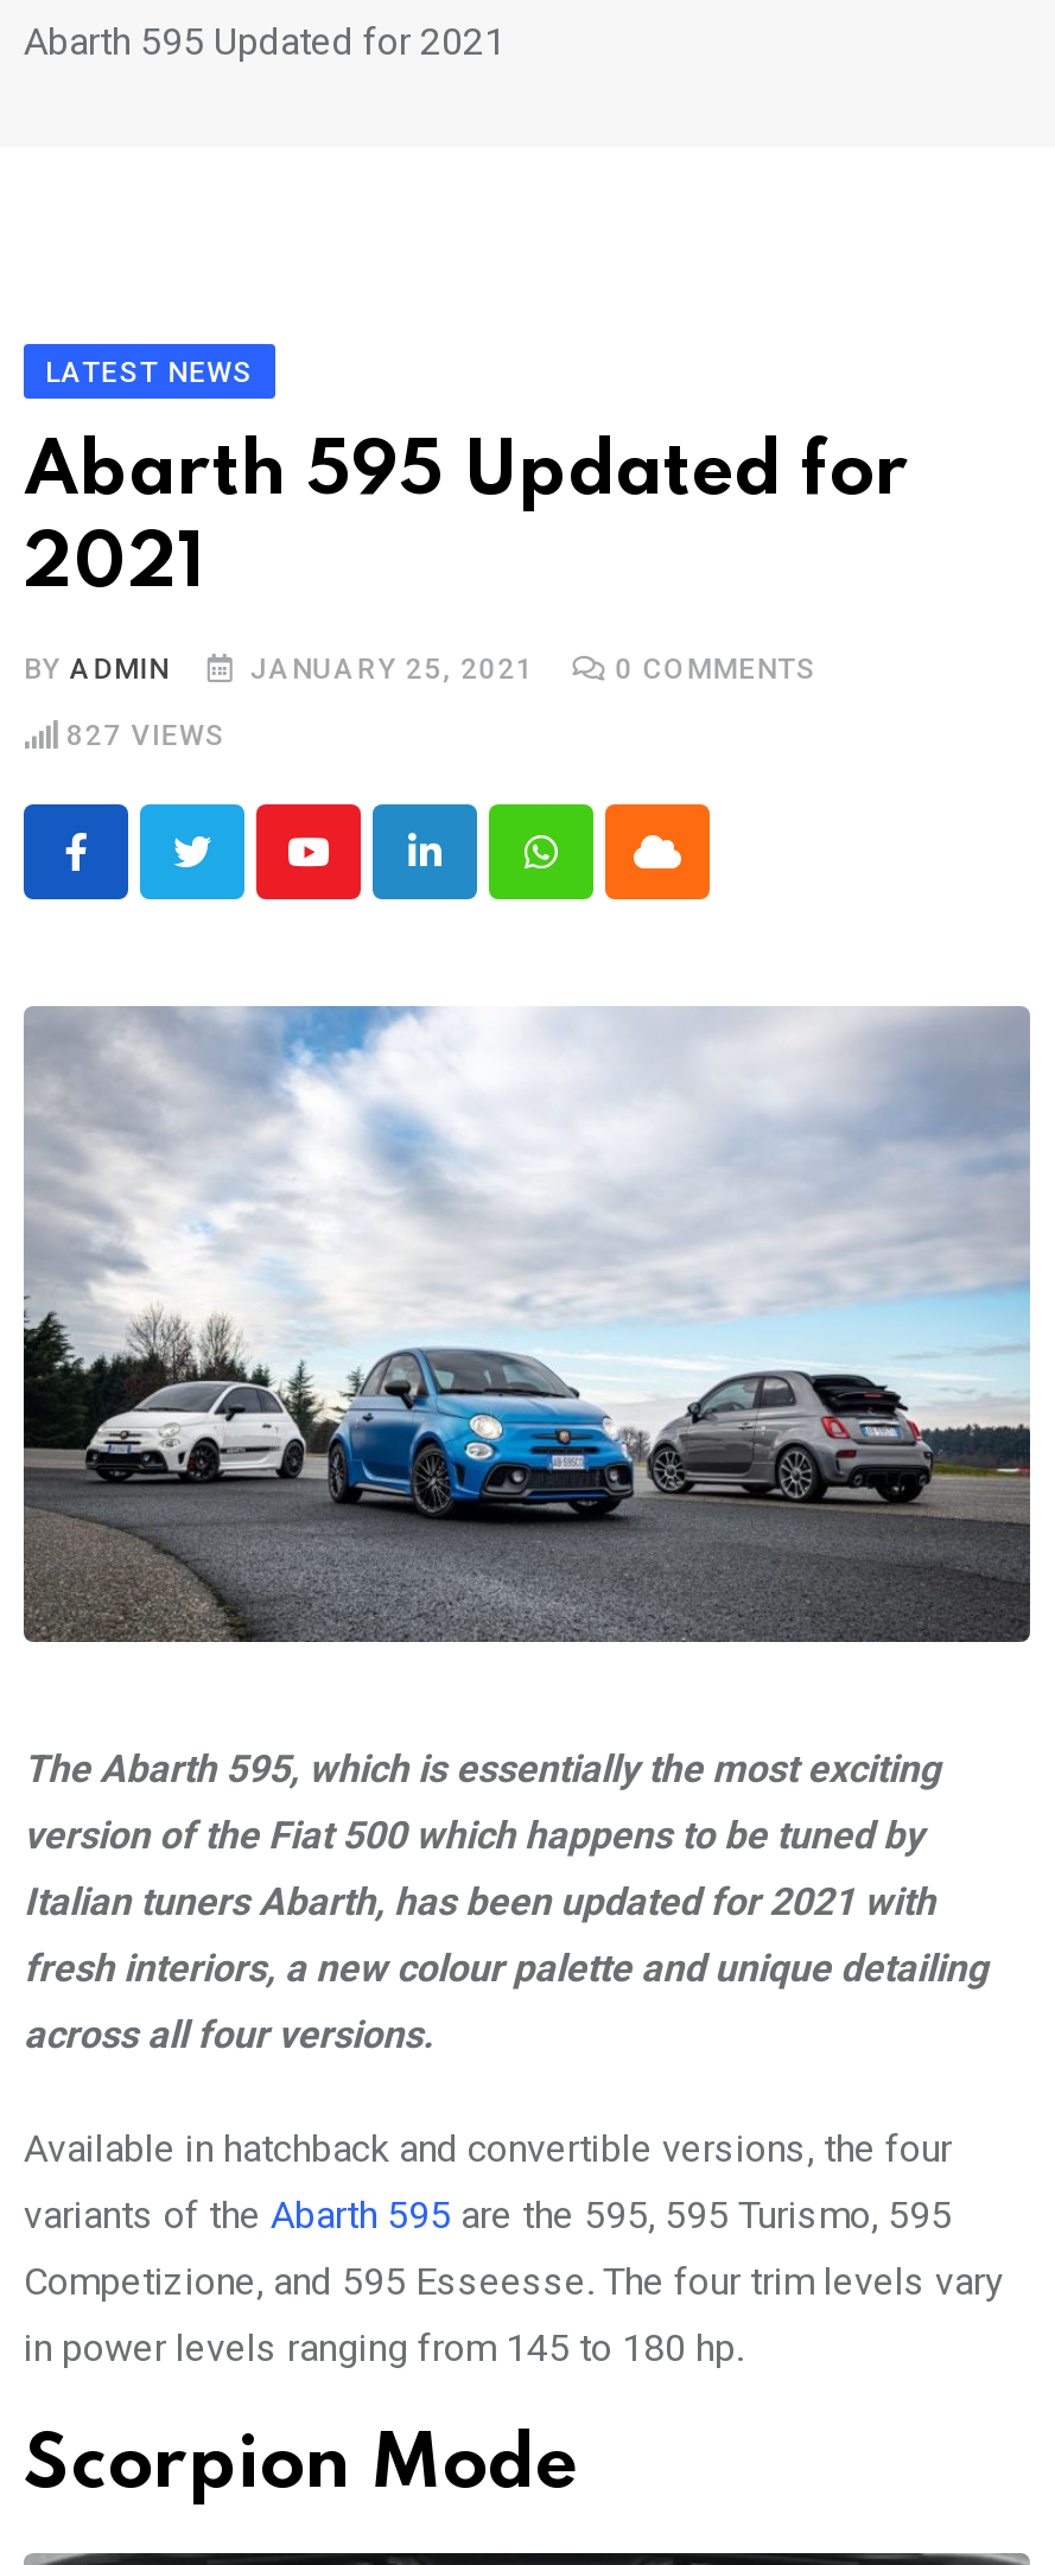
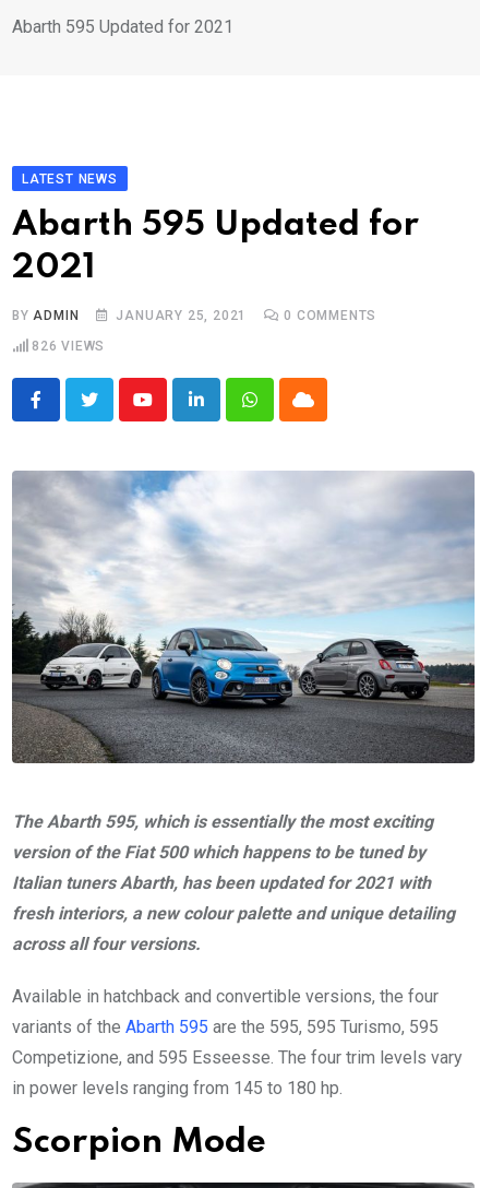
- 827 VIEWS
+ 826 VIEWS
